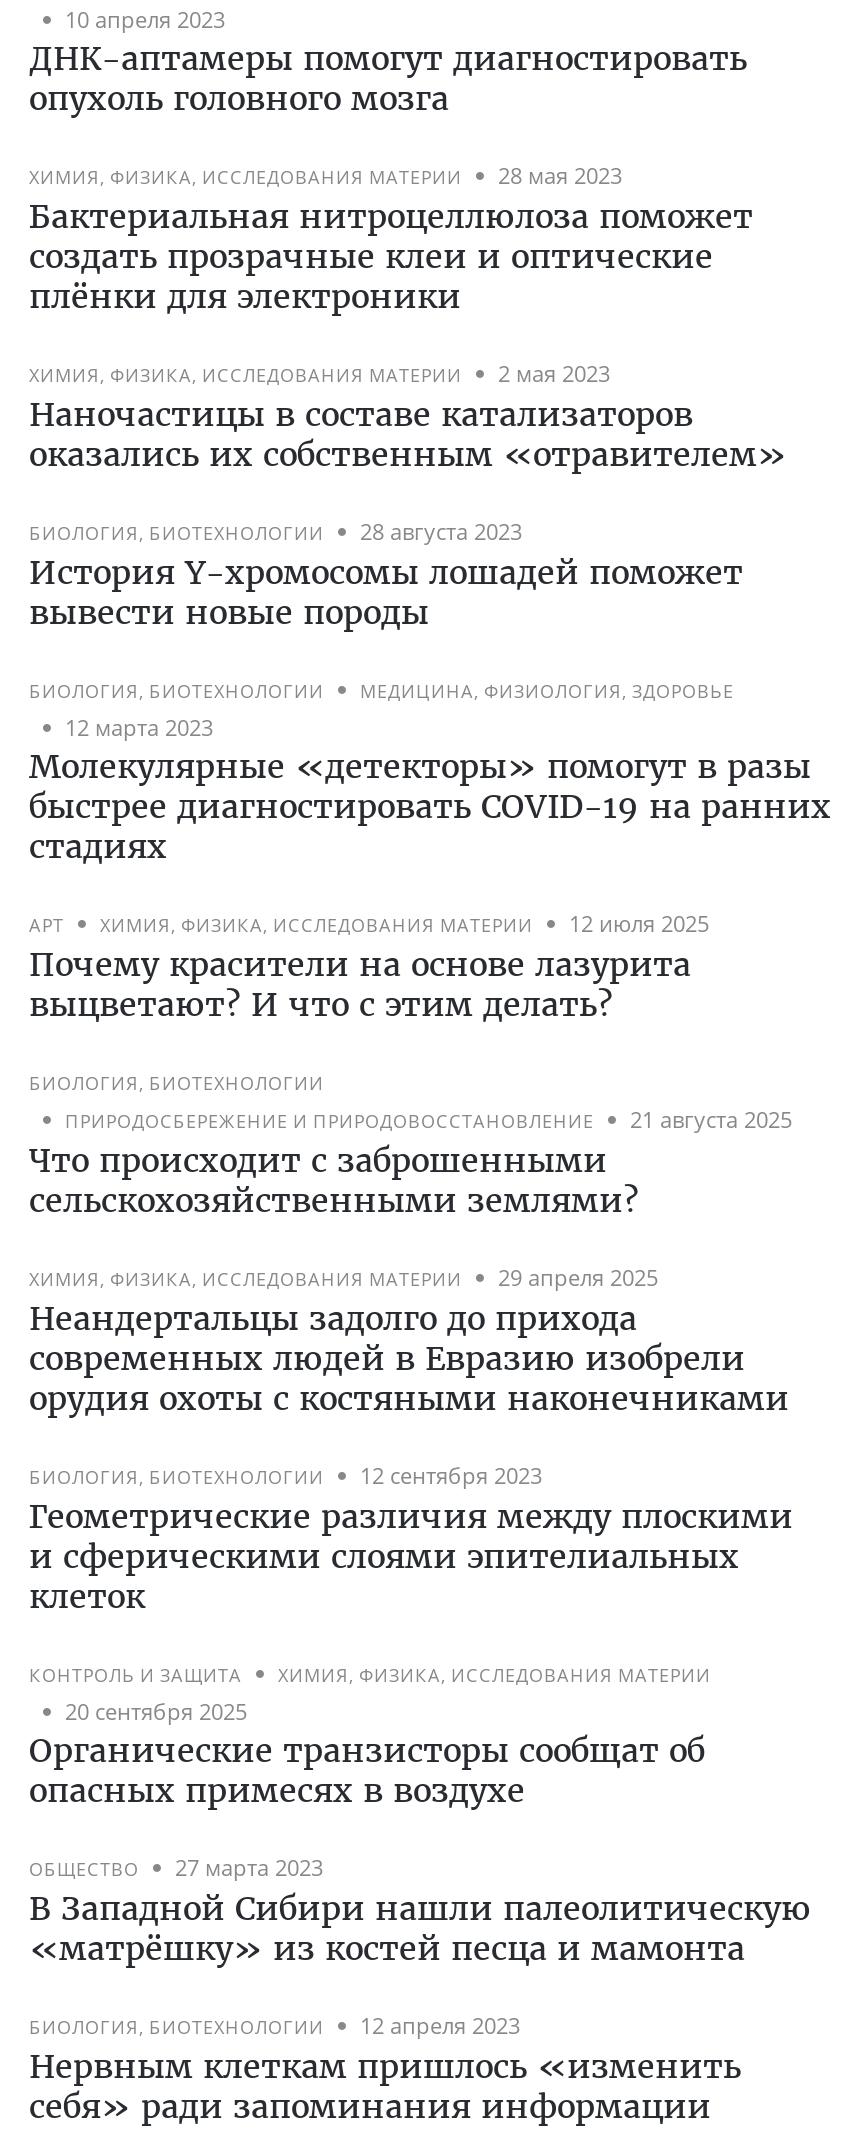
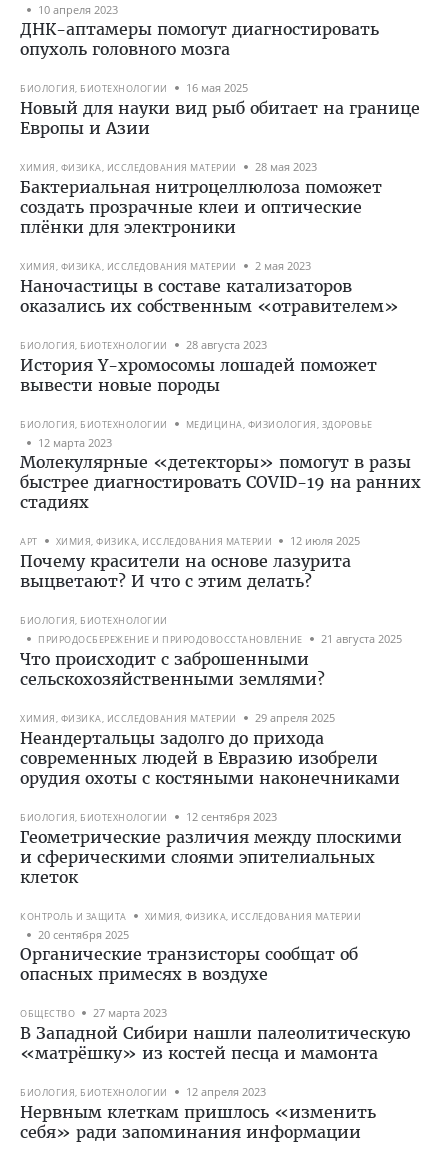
+ БИОЛОГИЯ, БИОТЕХНОЛОГИИ
+ 16 мая 2025
+ Новый для науки вид рыб обитает на границе
+ Европы и Азии
